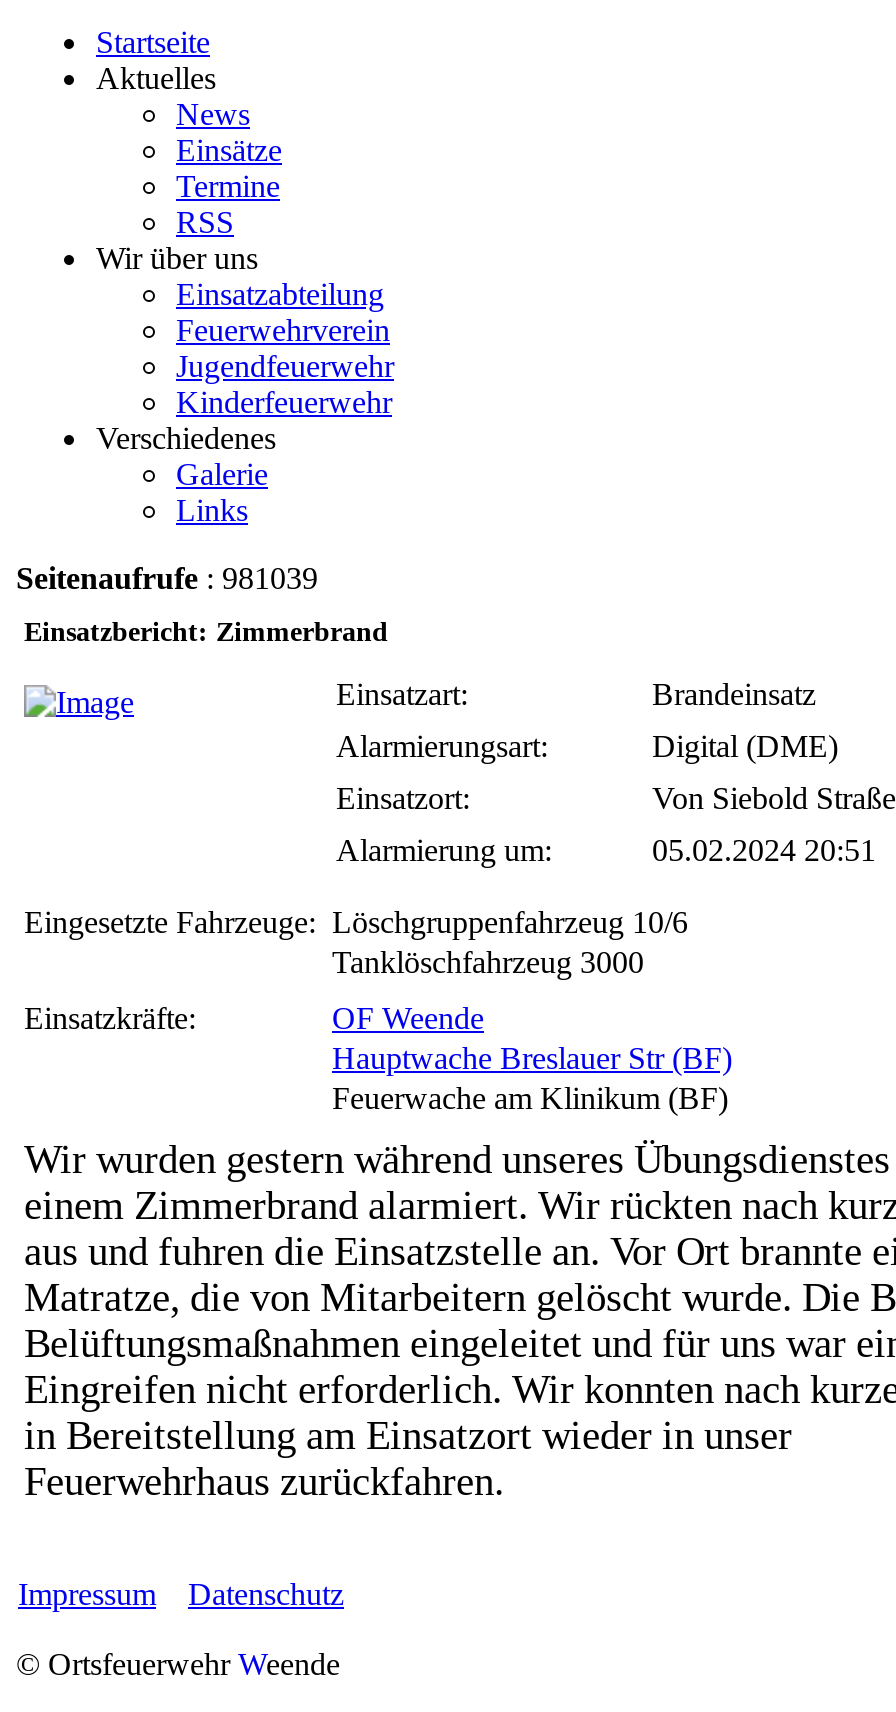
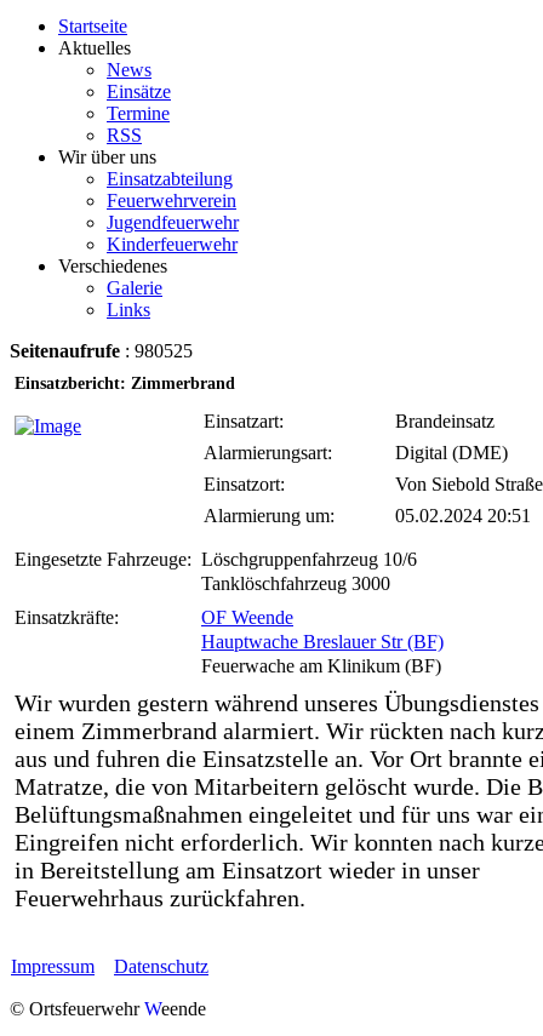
- Seitenaufrufe: 981039
+ Seitenaufrufe: 980525
